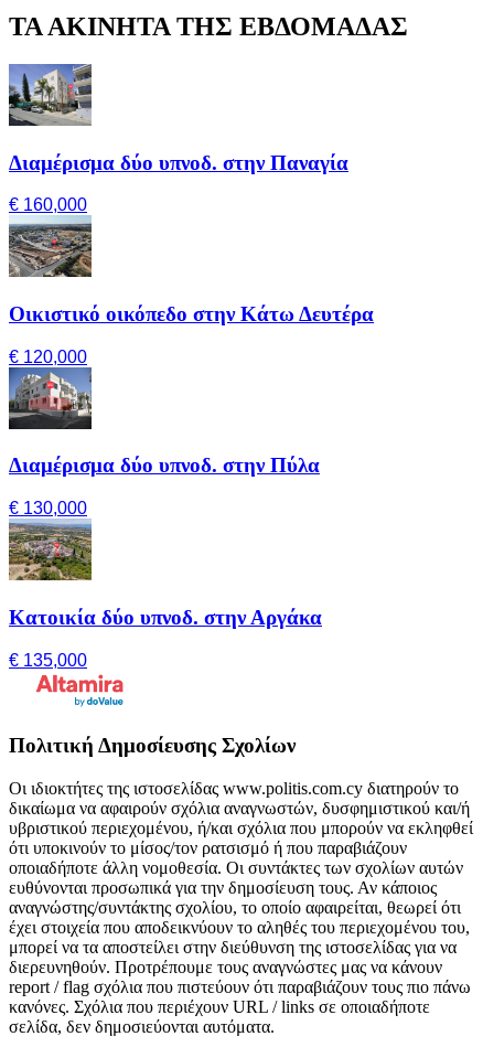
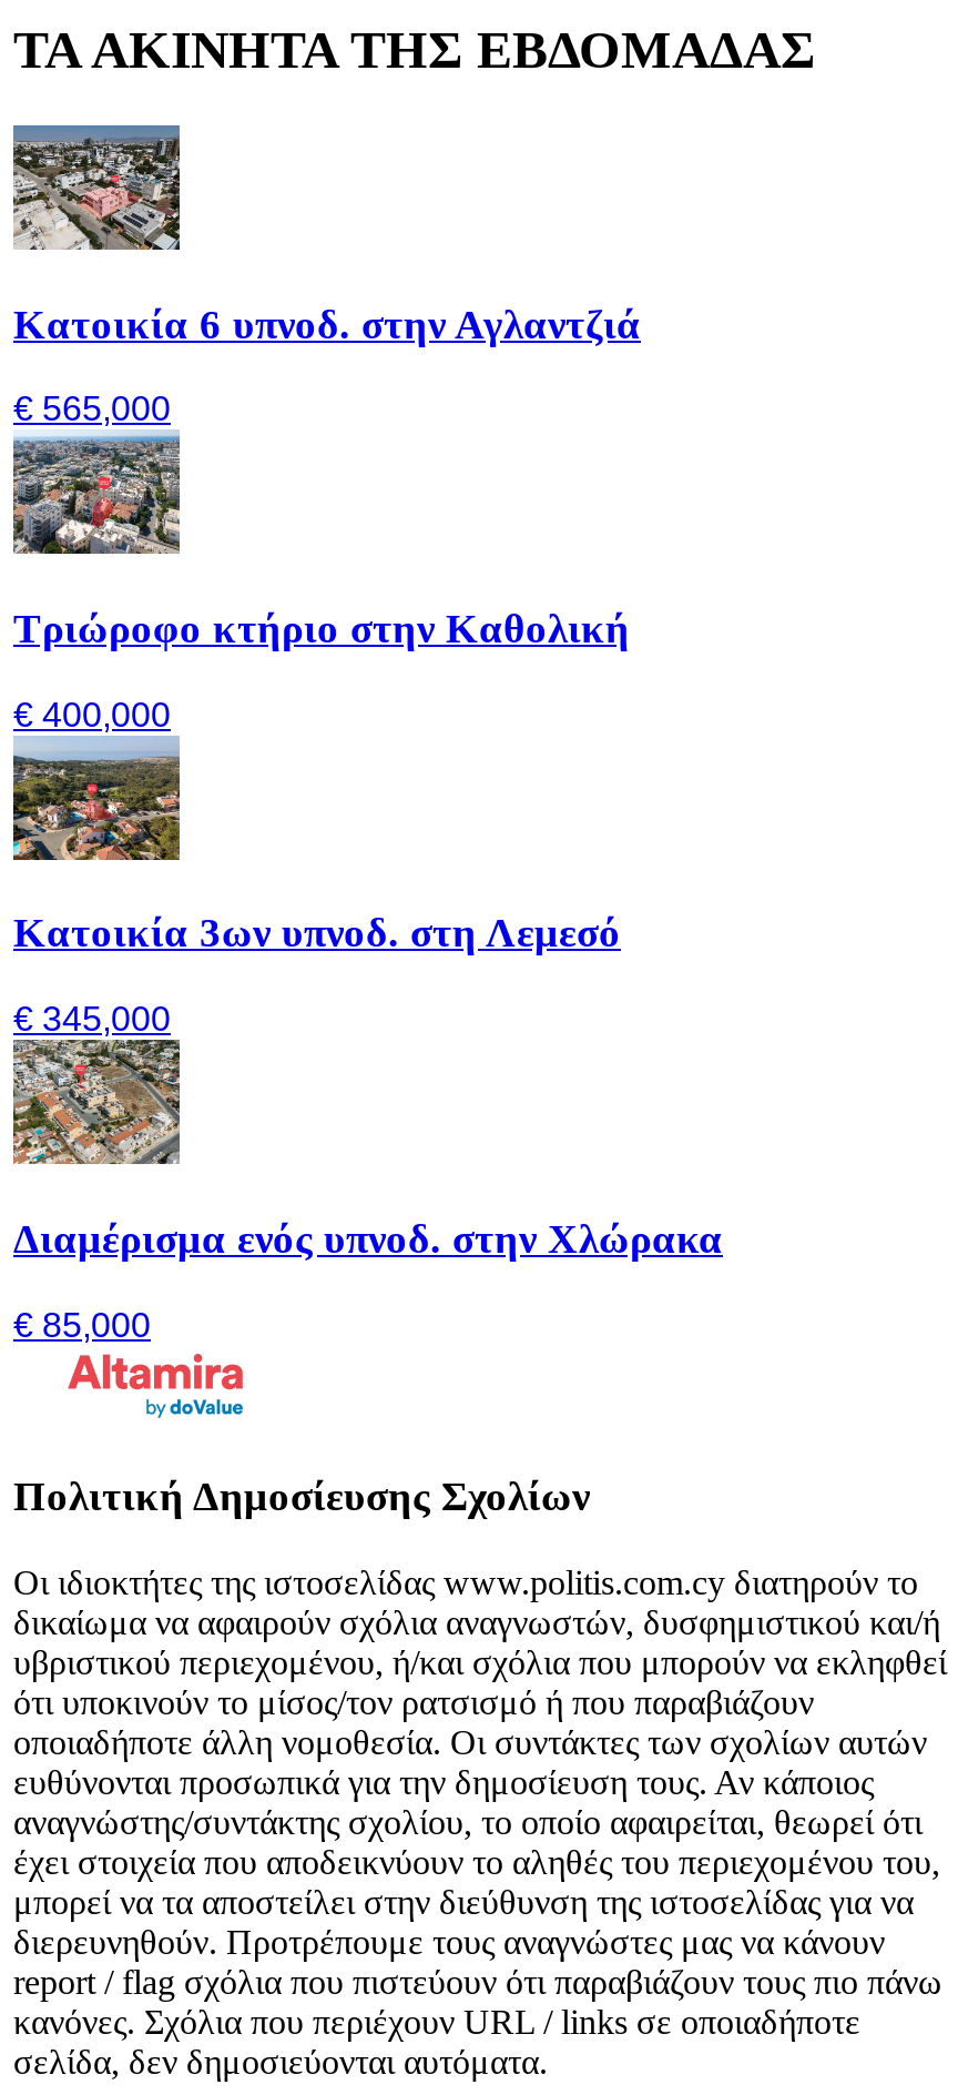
- [image]
- Διαμέρισμα δύο υπνοδ. στην Παναγία
+ [image]
+ Κατοικία 6 υπνοδ. στην Αγλαντζιά

- € 160,000
+ € 565,000

- [image]
- Οικιστικό οικόπεδο στην Κάτω Δευτέρα
+ [image]
+ Τριώροφο κτήριο στην Καθολική

- € 120,000
+ € 400,000

- [image]
- Διαμέρισμα δύο υπνοδ. στην Πύλα
+ [image]
+ Κατοικία 3ων υπνοδ. στη Λεμεσό

- € 130,000
+ € 345,000

- [image]
- Κατοικία δύο υπνοδ. στην Αργάκα
+ [image]
+ Διαμέρισμα ενός υπνοδ. στην Χλώρακα

- € 135,000
+ € 85,000
